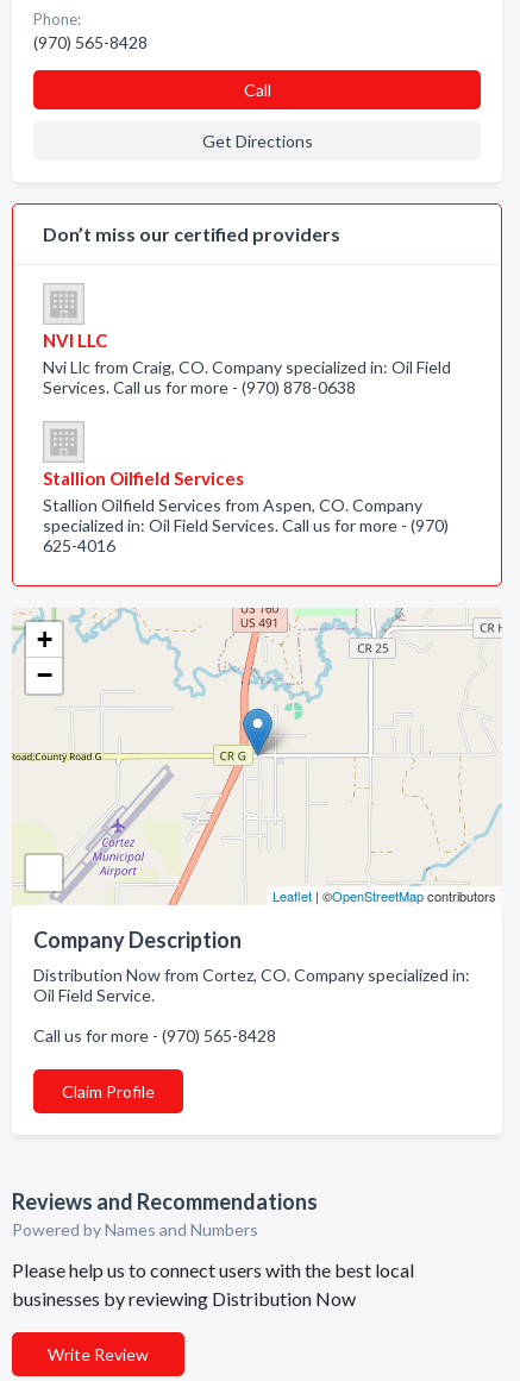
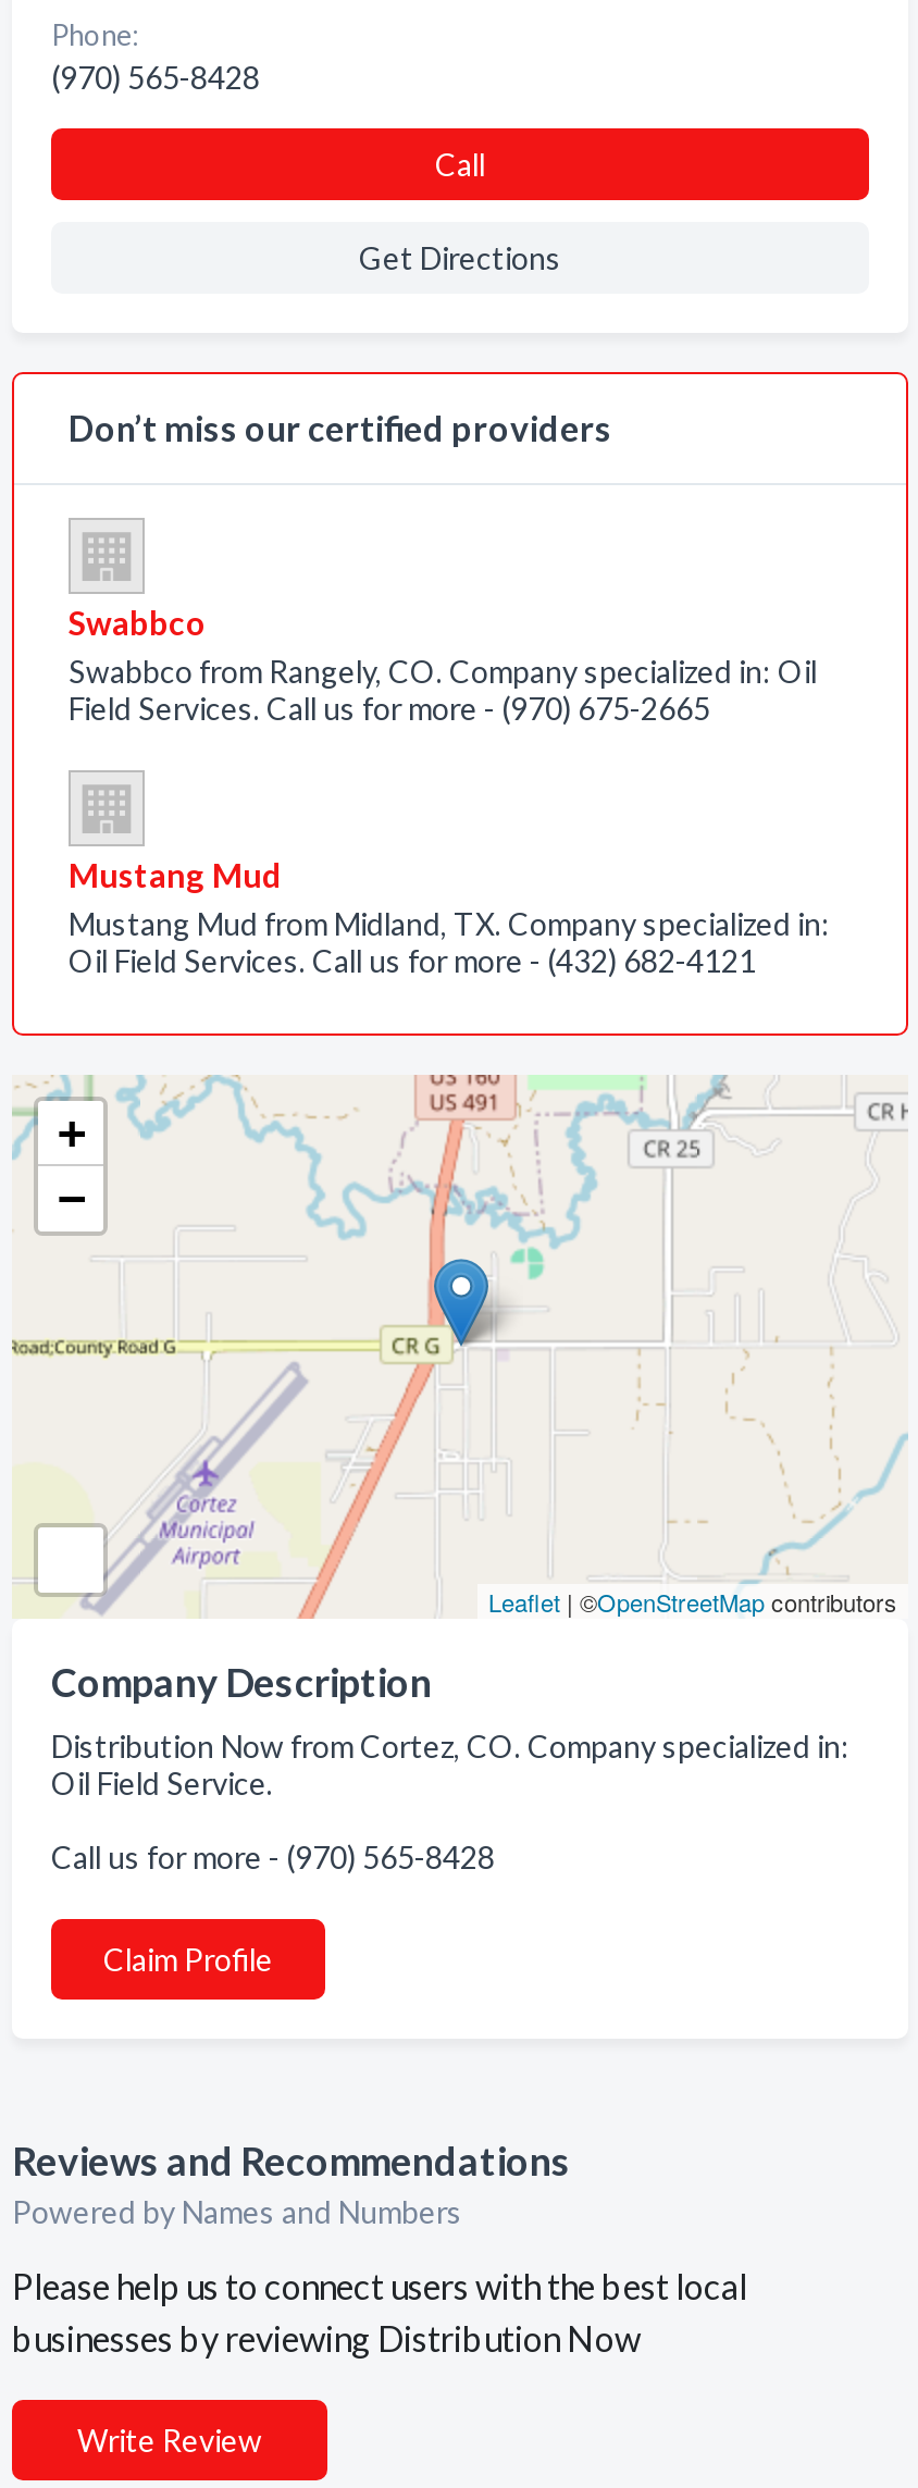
- NVI LLC
- Nvi Llc from Craig, CO. Company specialized in: Oil Field
- Services. Call us for more - (970) 878-0638
+ Swabbco
+ Swabbco from Rangely, CO. Company specialized in: Oil
+ Field Services. Call us for more - (970) 675-2665

- Stallion Oilfield Services
- Stallion Oilfield Services from Aspen, CO. Company
- specialized in: Oil Field Services. Call us for more - (970)
- 625-4016
+ Mustang Mud
+ Mustang Mud from Midland, TX. Company specialized in:
+ Oil Field Services. Call us for more - (432) 682-4121
